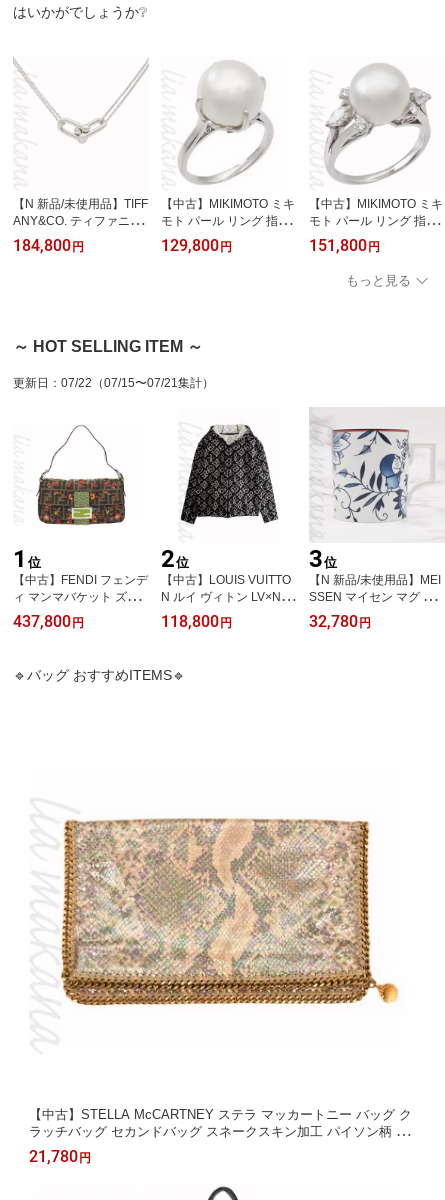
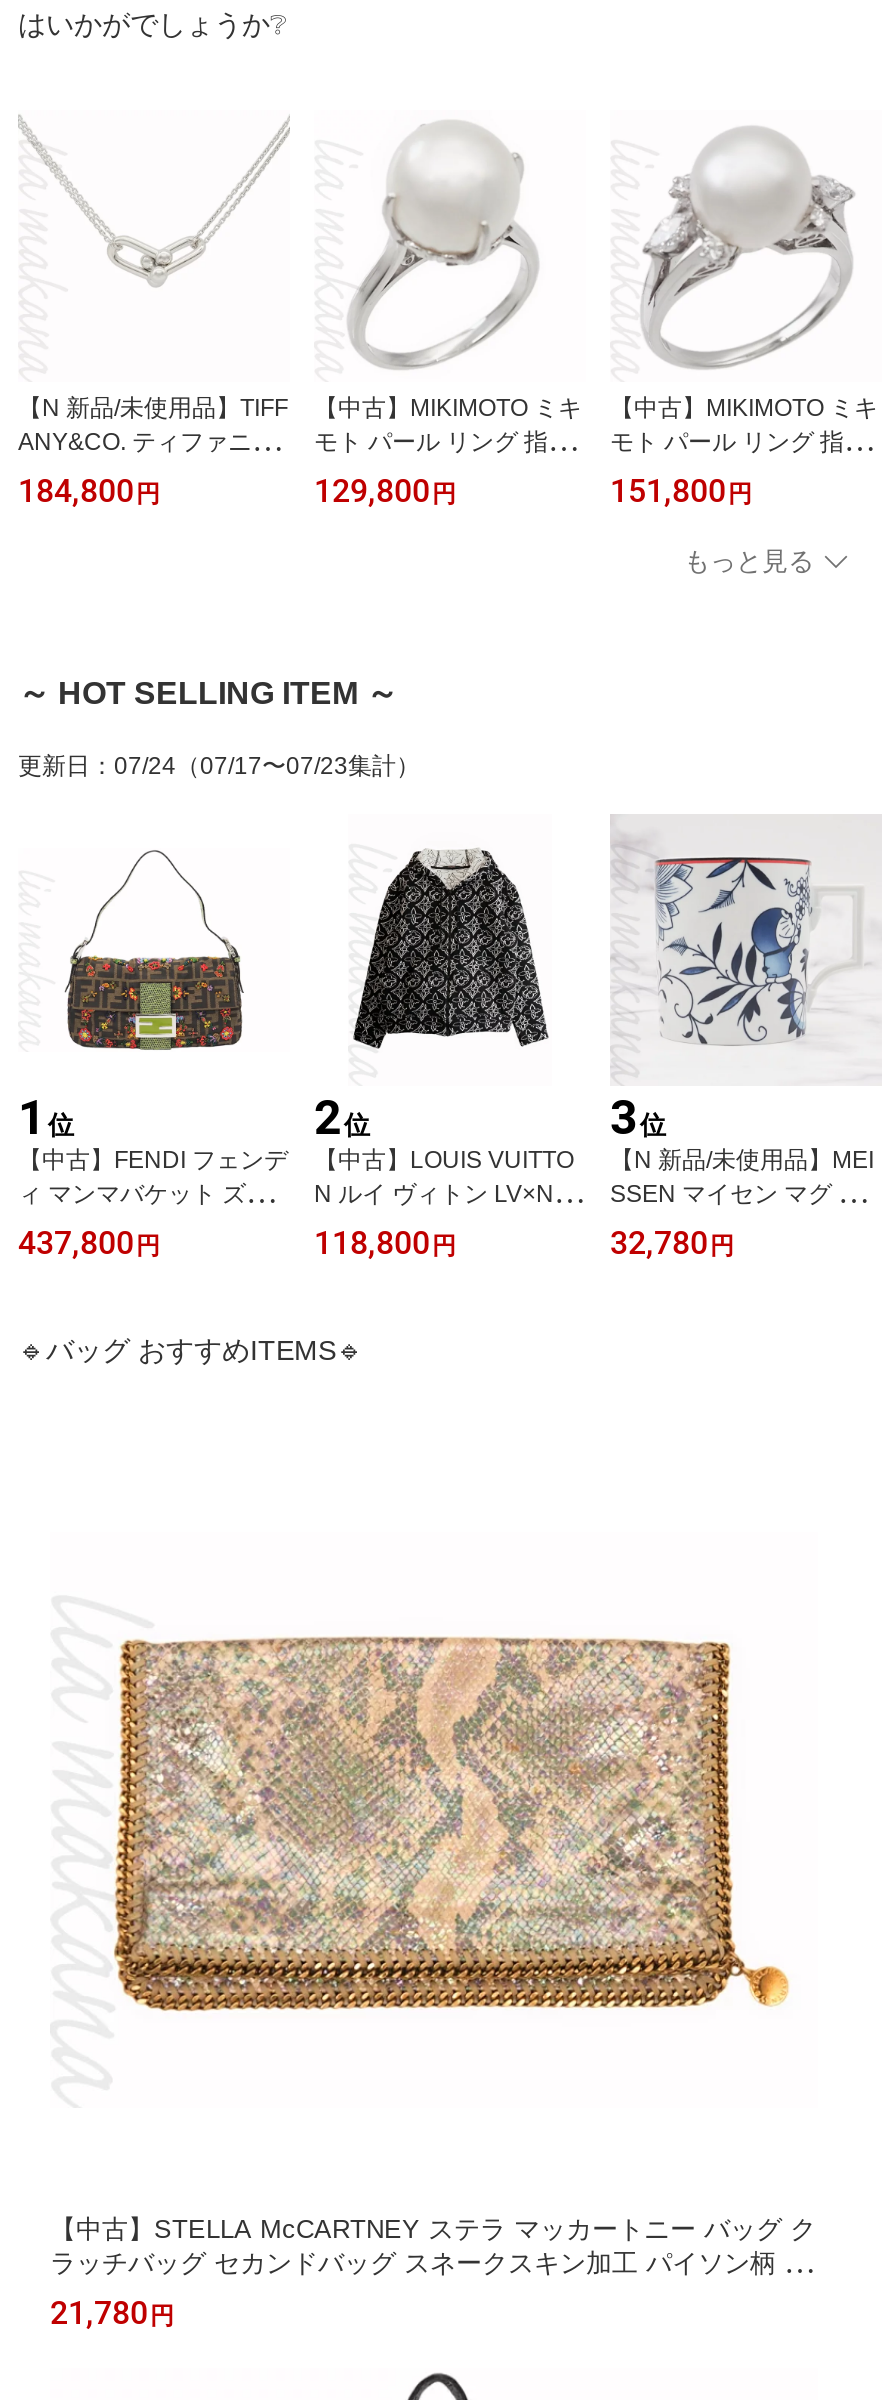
- 更新日：07/22（07/15〜07/21集計）
+ 更新日：07/24（07/17〜07/23集計）
